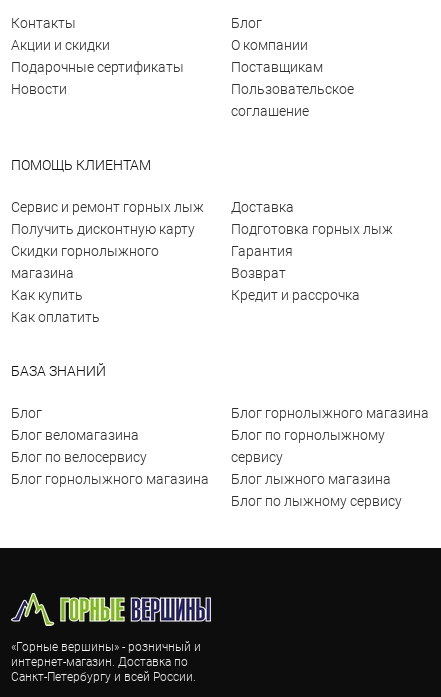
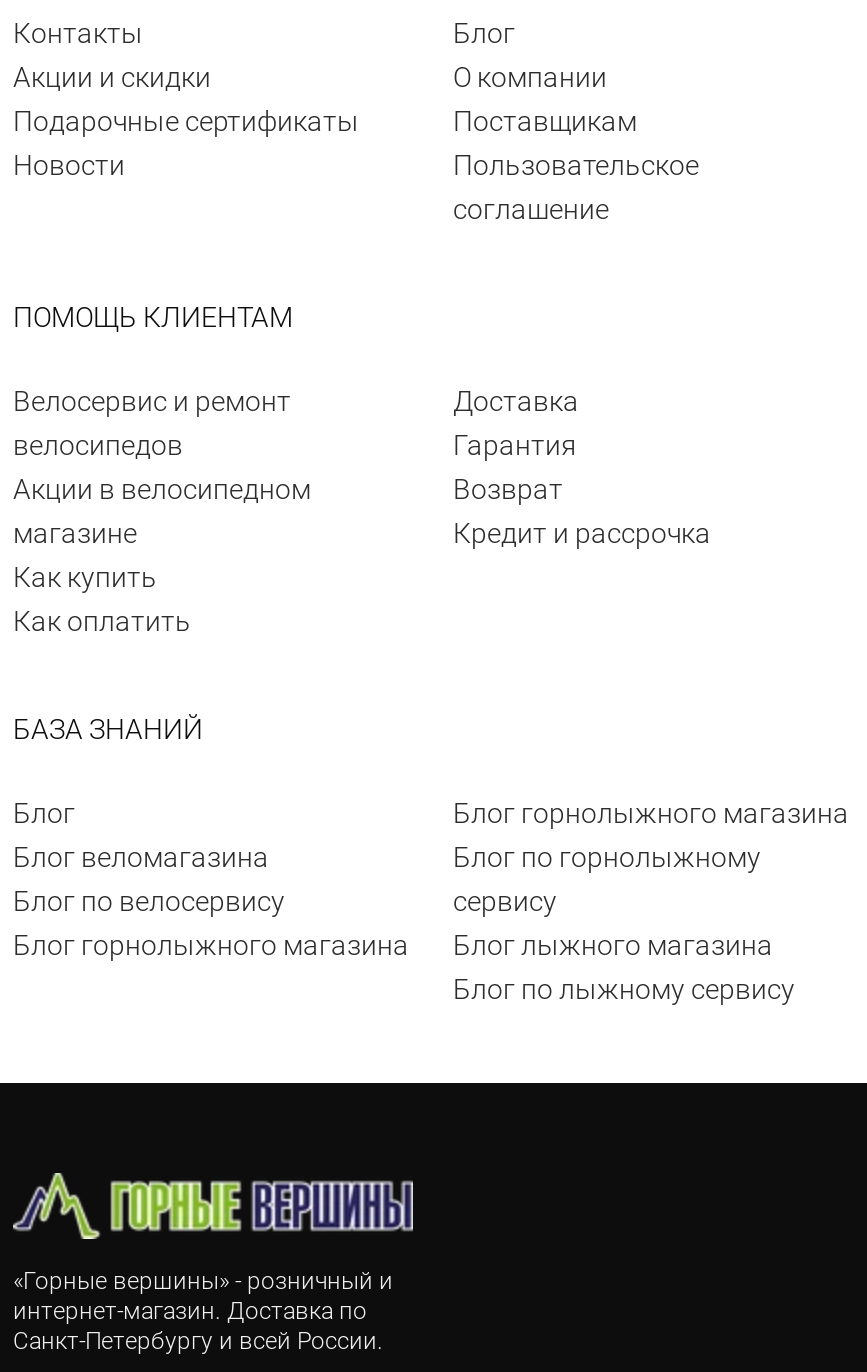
- Сервис и ремонт горных лыж
- Получить дисконтную карту
- Скидки горнолыжного
- магазина
+ Велосервис и ремонт
+ велосипедов
+ Акции в велосипедном
+ магазине

- Подготовка горных лыж

moved up: Гарантия | Возврат | Кредит и рассрочка
